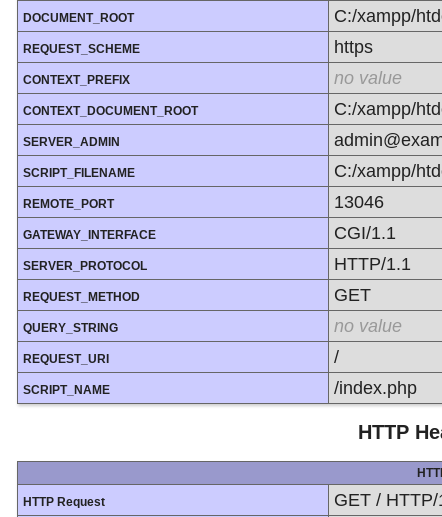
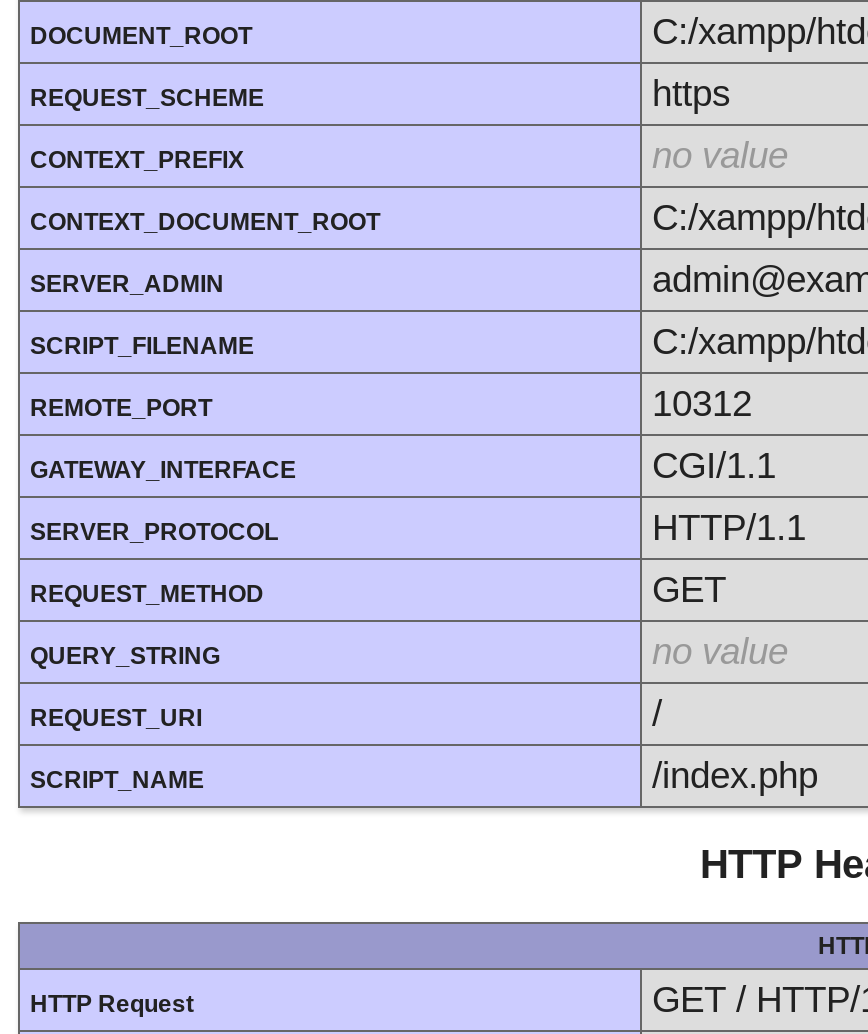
- 13046
+ 10312
